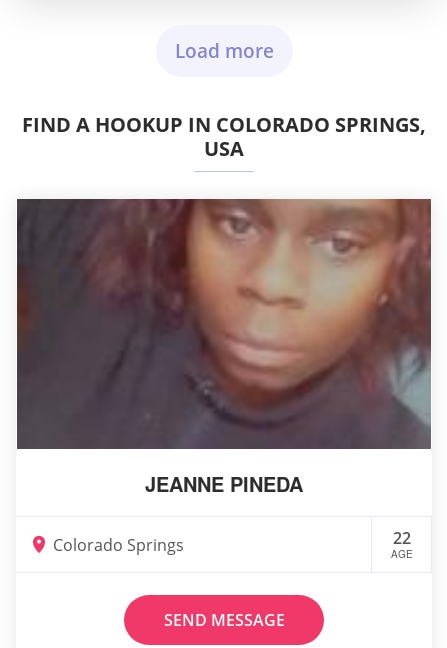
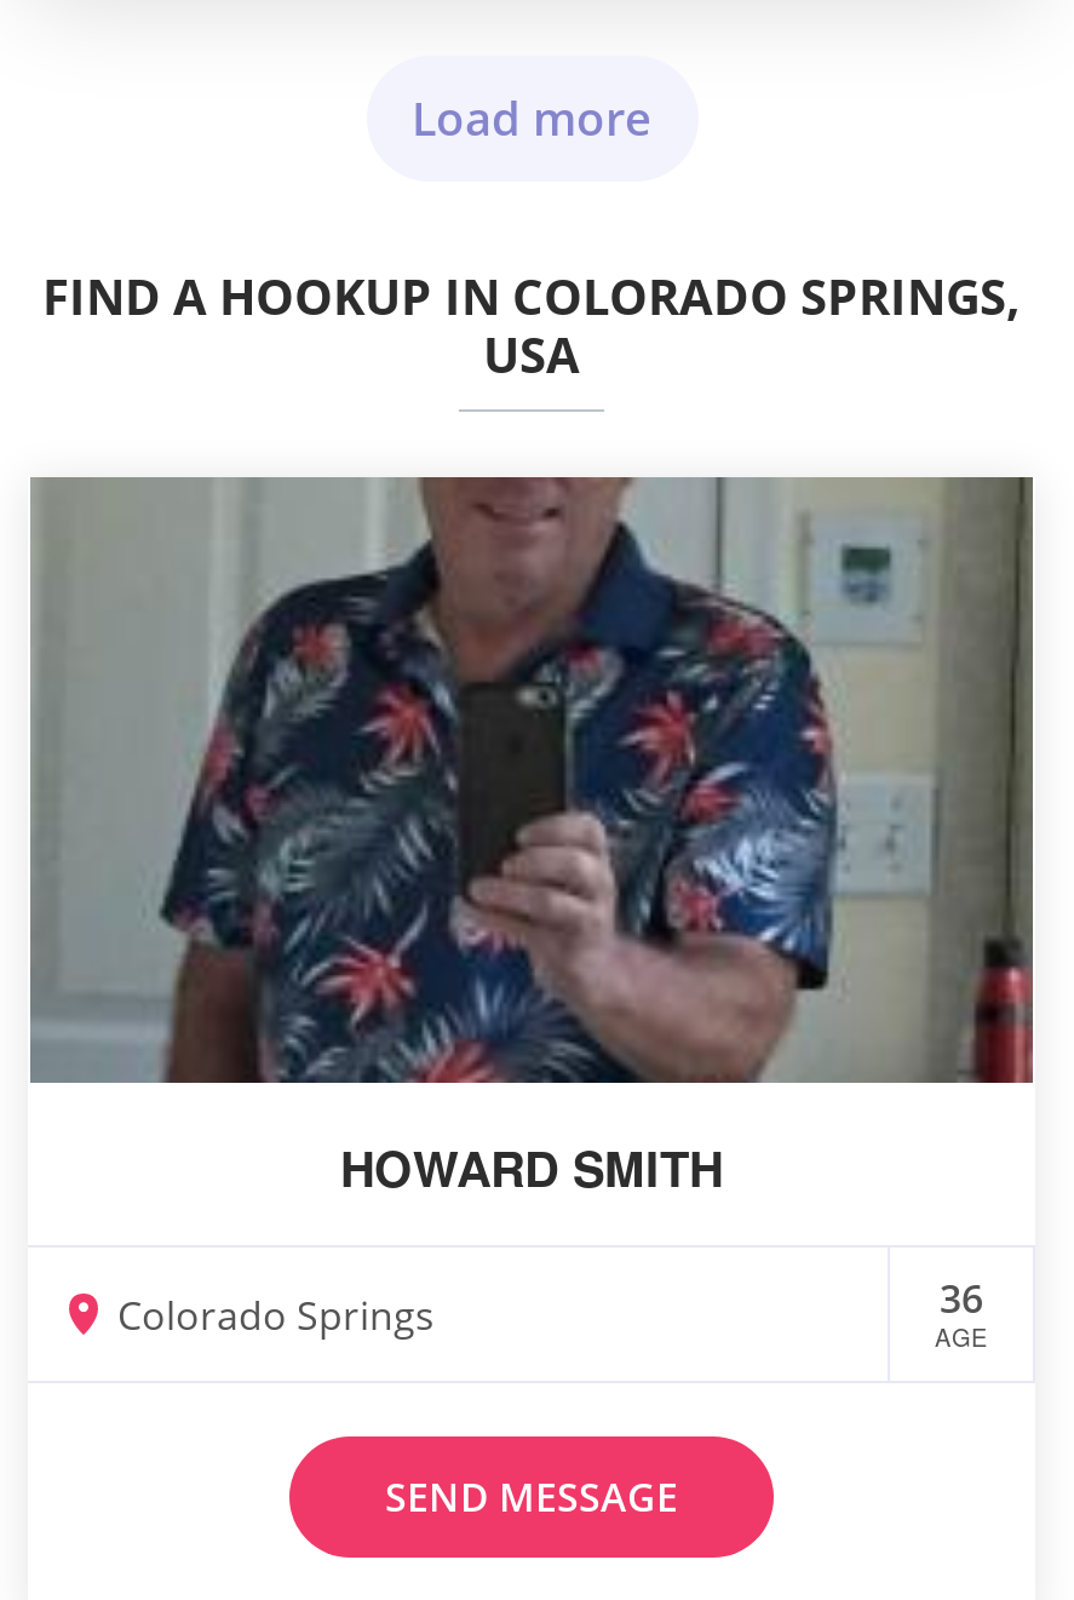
- [image]
- JEANNE PINEDA
+ [image]
+ HOWARD SMITH

- 22
+ 36
